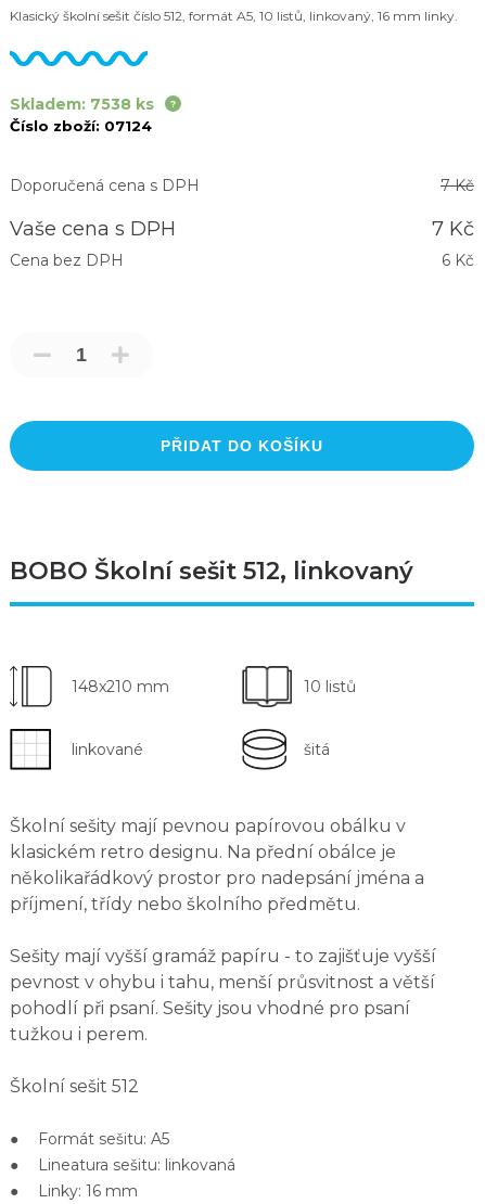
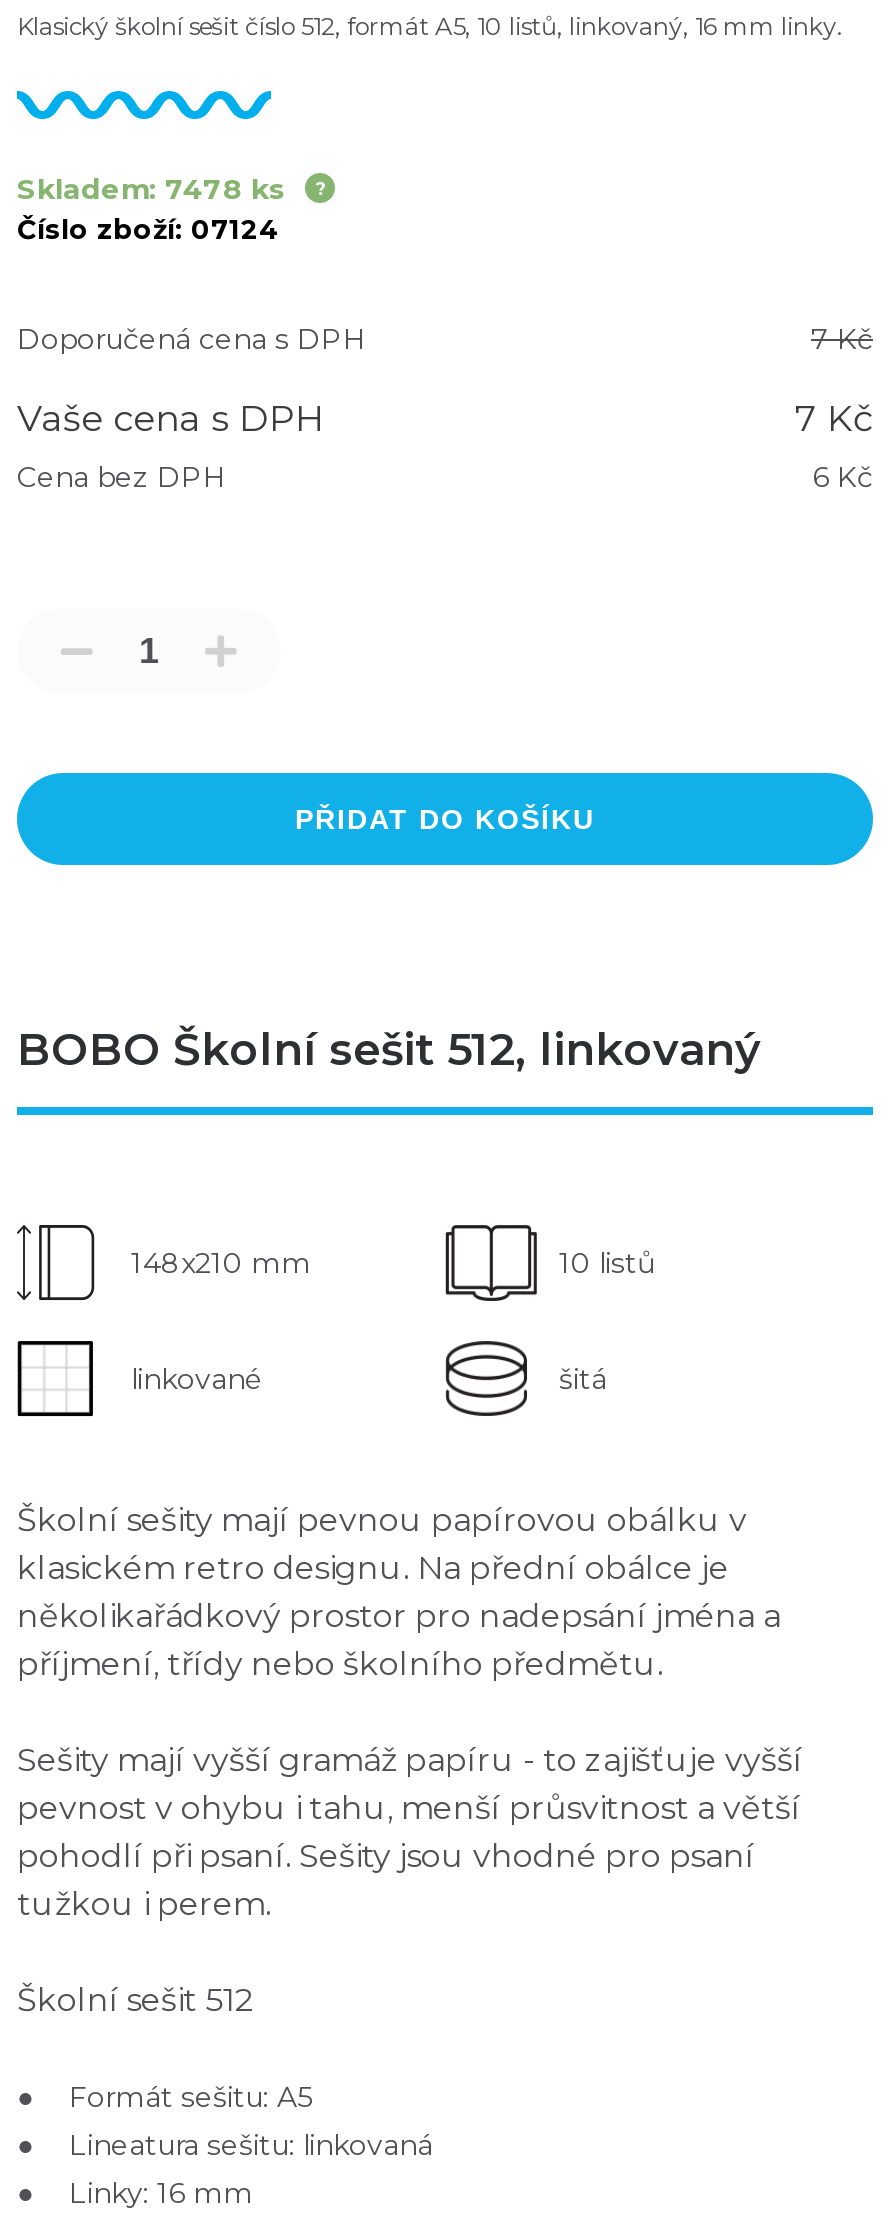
- Skladem: 7538 ks
+ Skladem: 7478 ks
